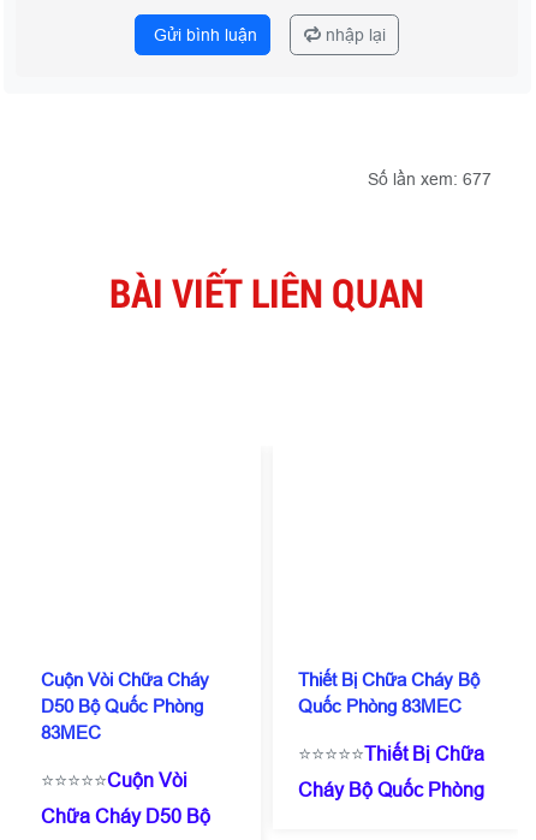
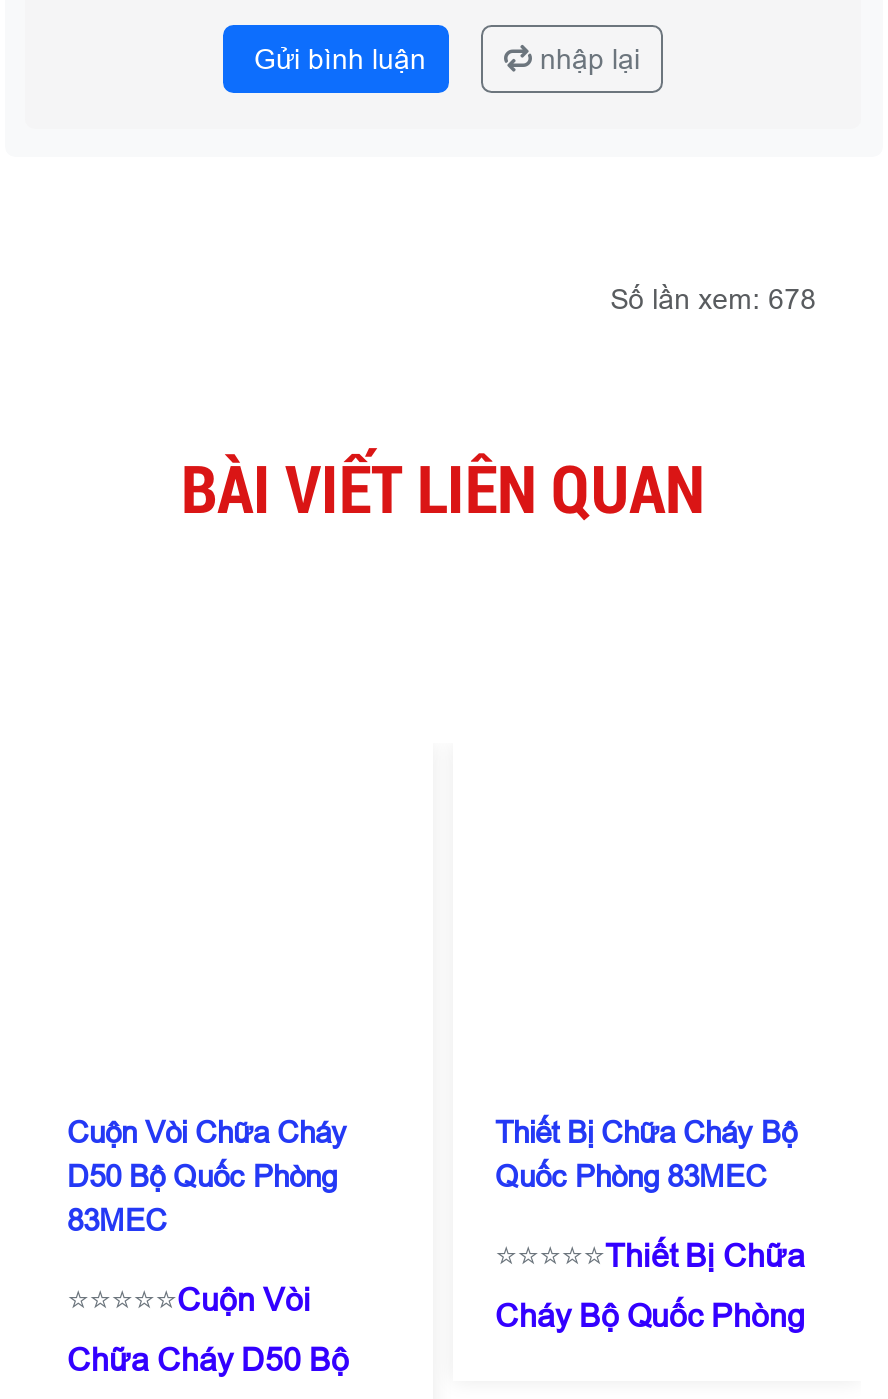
- Số lần xem: 677
+ Số lần xem: 678
